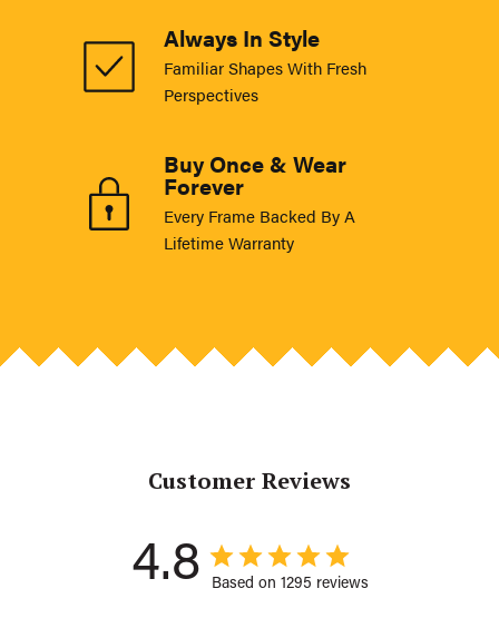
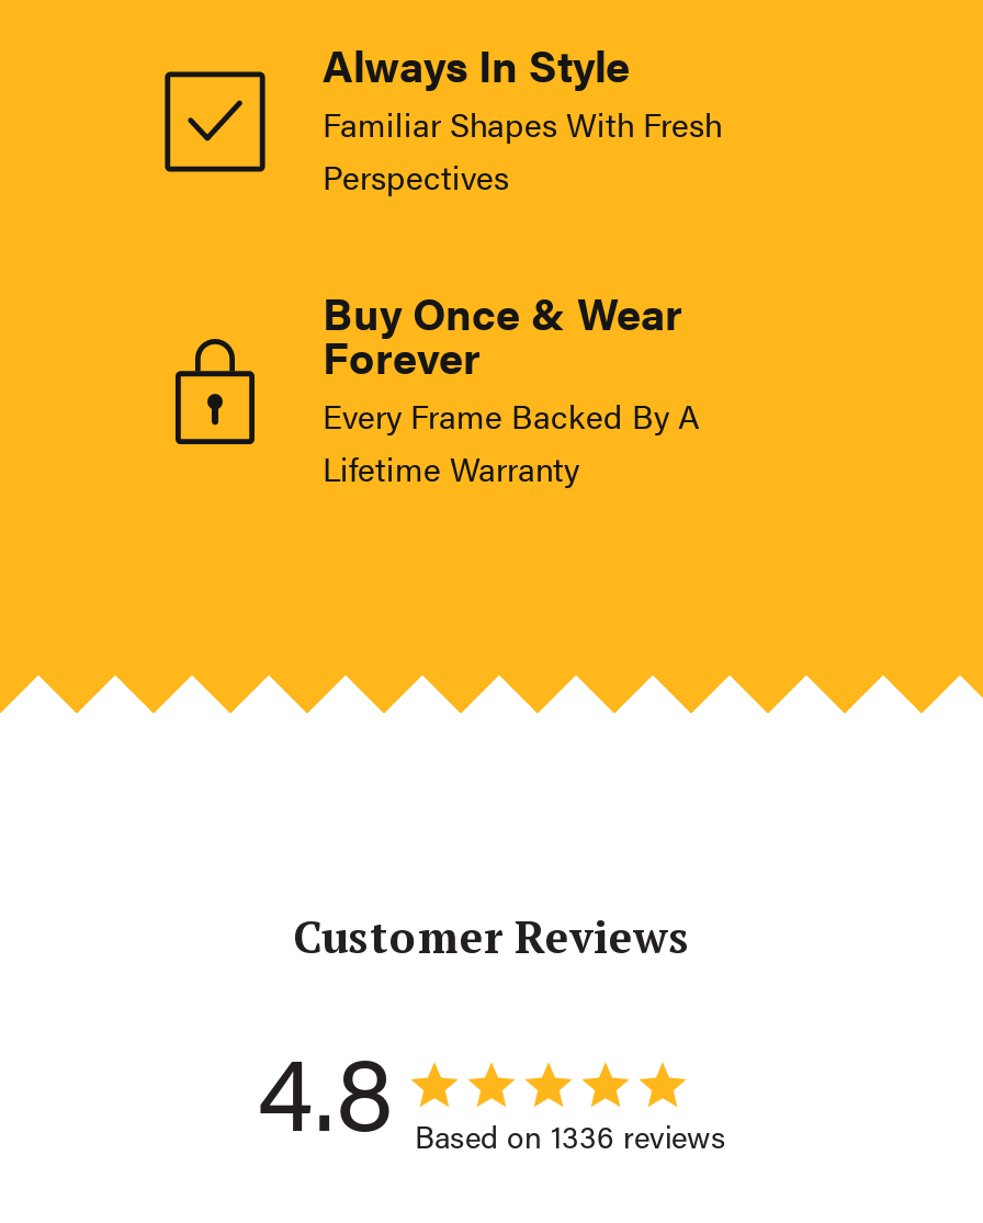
- Based on 1295 reviews
+ Based on 1336 reviews
